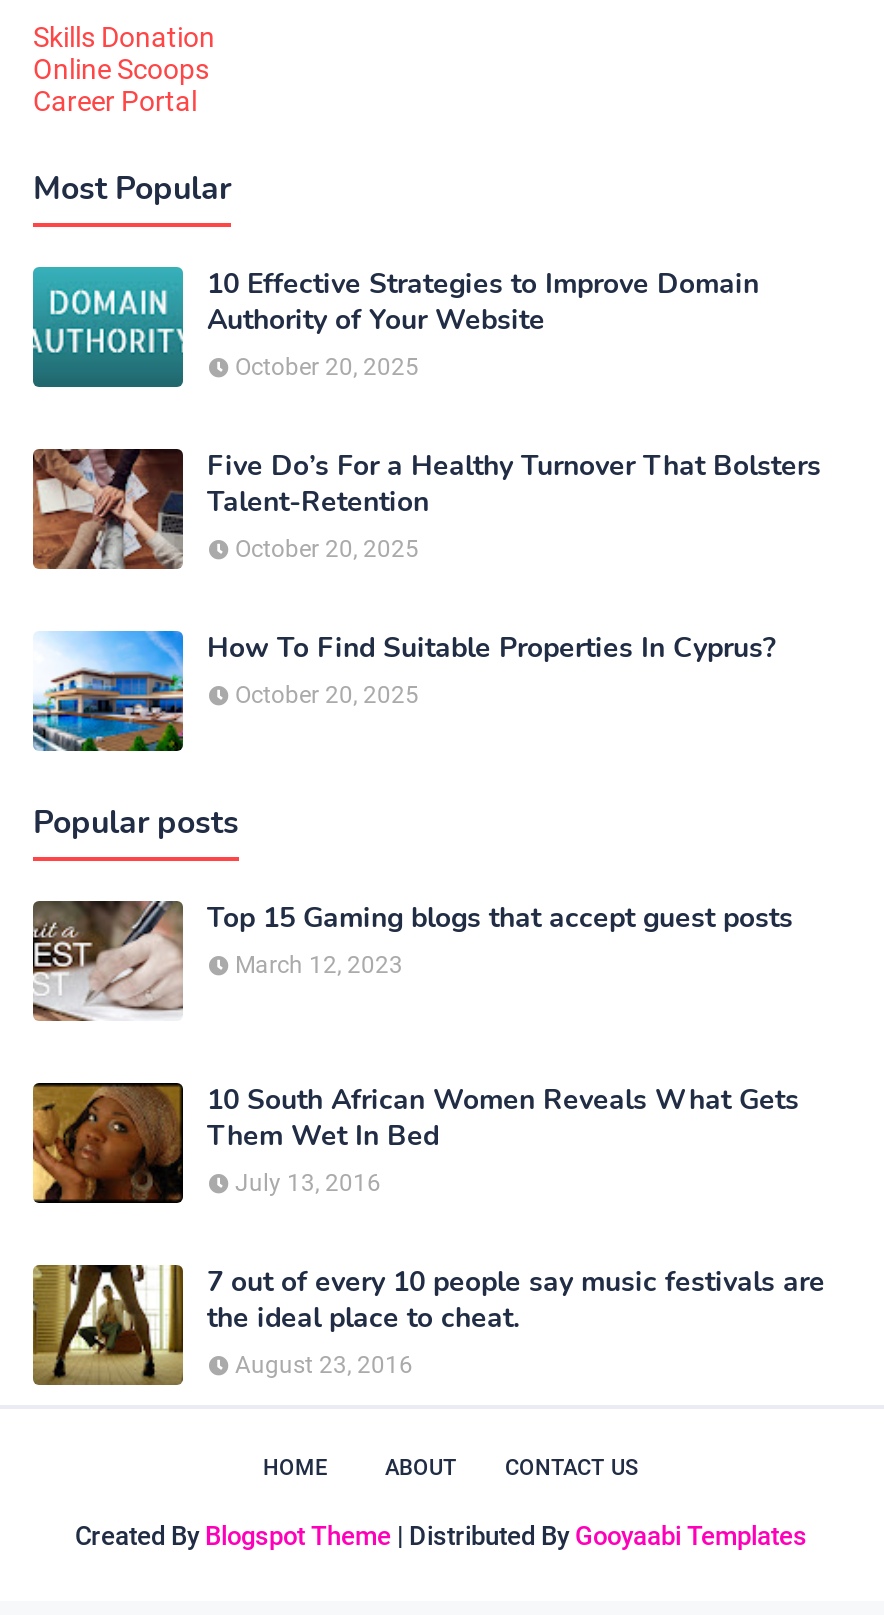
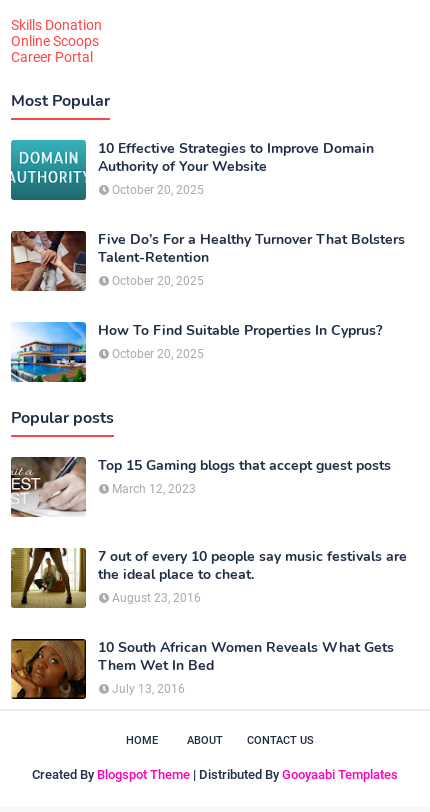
moved down: [image] | 10 South African Women Reveals What Gets | Them Wet In Bed | July 13, 2016

moved up: [image] | 7 out of every 10 people say music festivals are | the ideal place to cheat. | August 23, 2016
